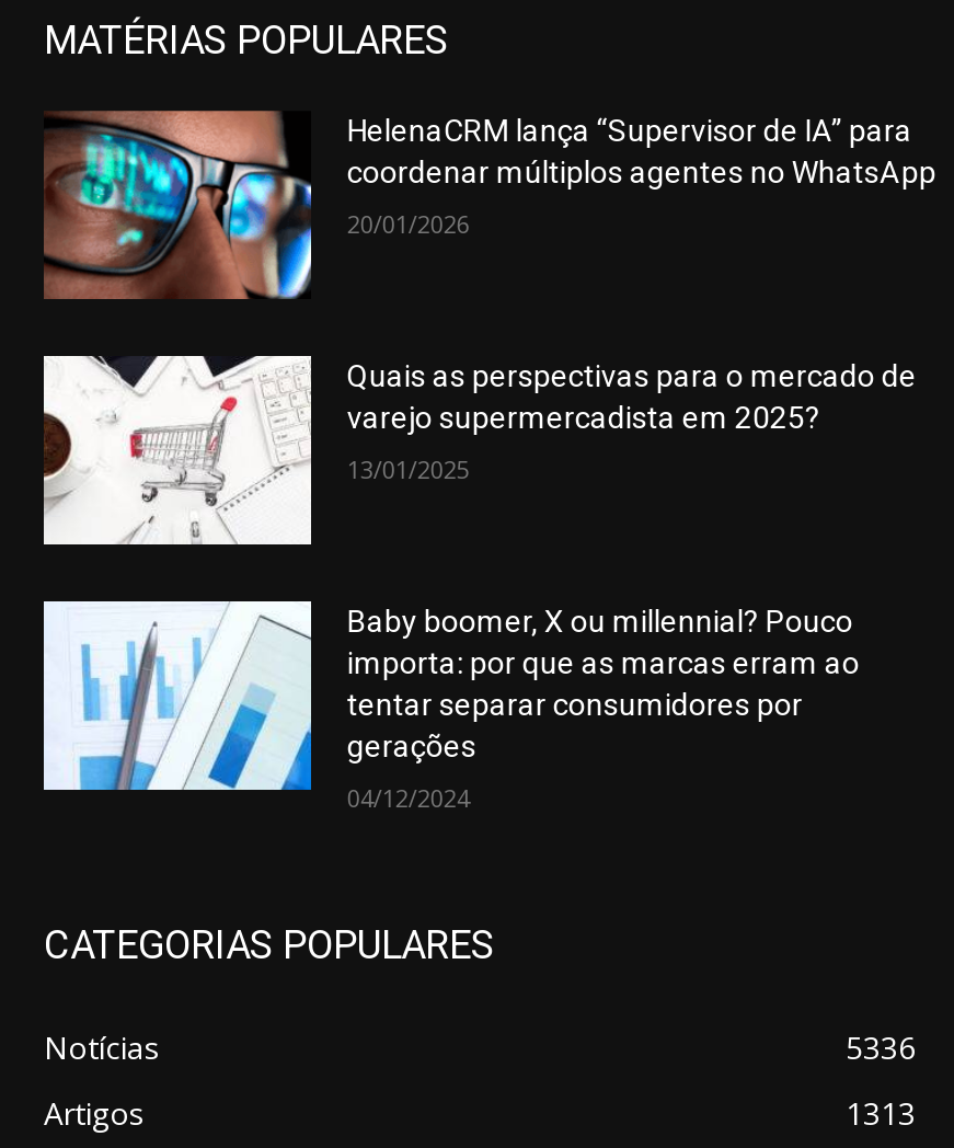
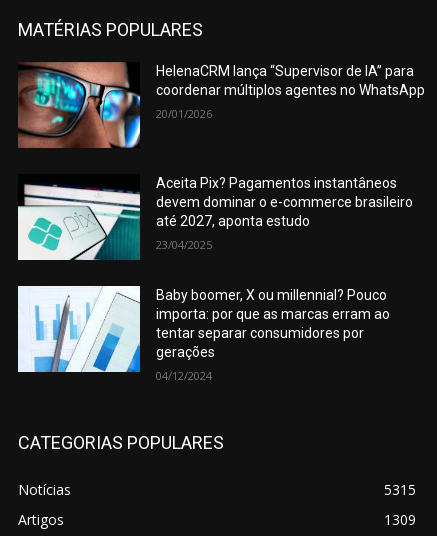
- [image]
- Quais as perspectivas para o mercado de
- varejo supermercadista em 2025?
+ [image]
+ Aceita Pix? Pagamentos instantâneos
+ devem dominar o e-commerce brasileiro
+ até 2027, aponta estudo

- 13/01/2025
+ 23/04/2025

- 5336
+ 5315

- 1313
+ 1309
